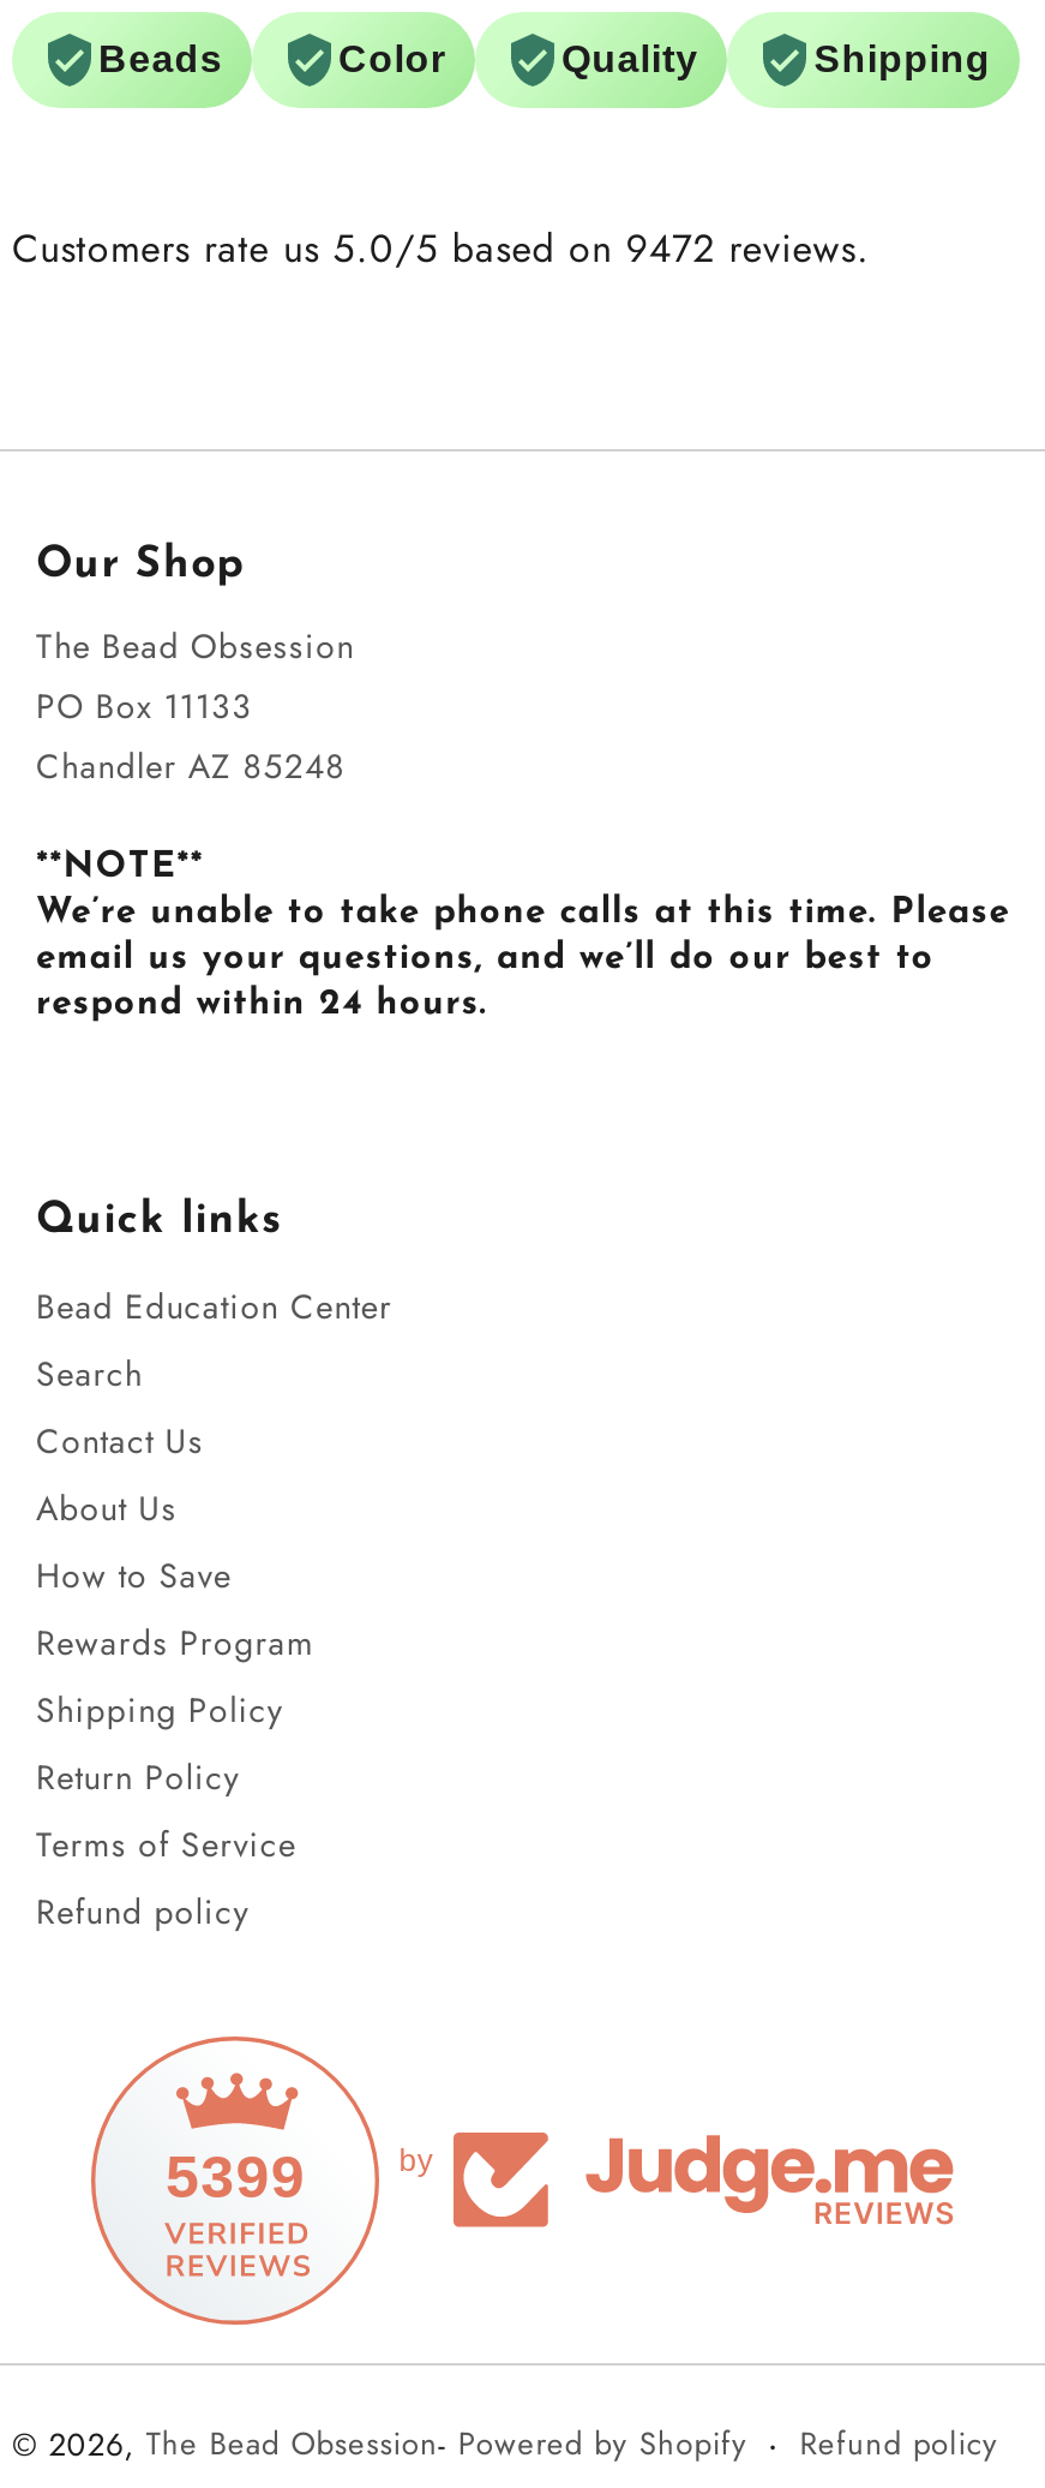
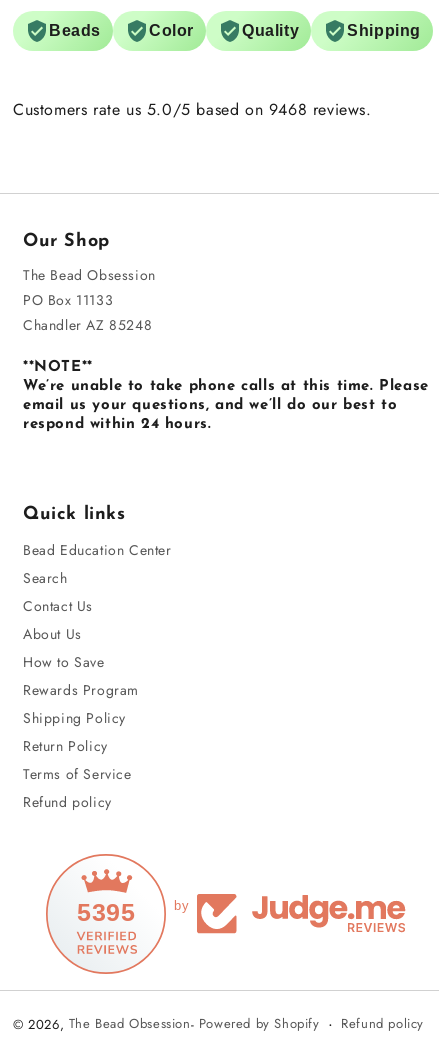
- Customers rate us 5.0/5 based on 9472 reviews.
+ Customers rate us 5.0/5 based on 9468 reviews.

- 5399
+ 5395
